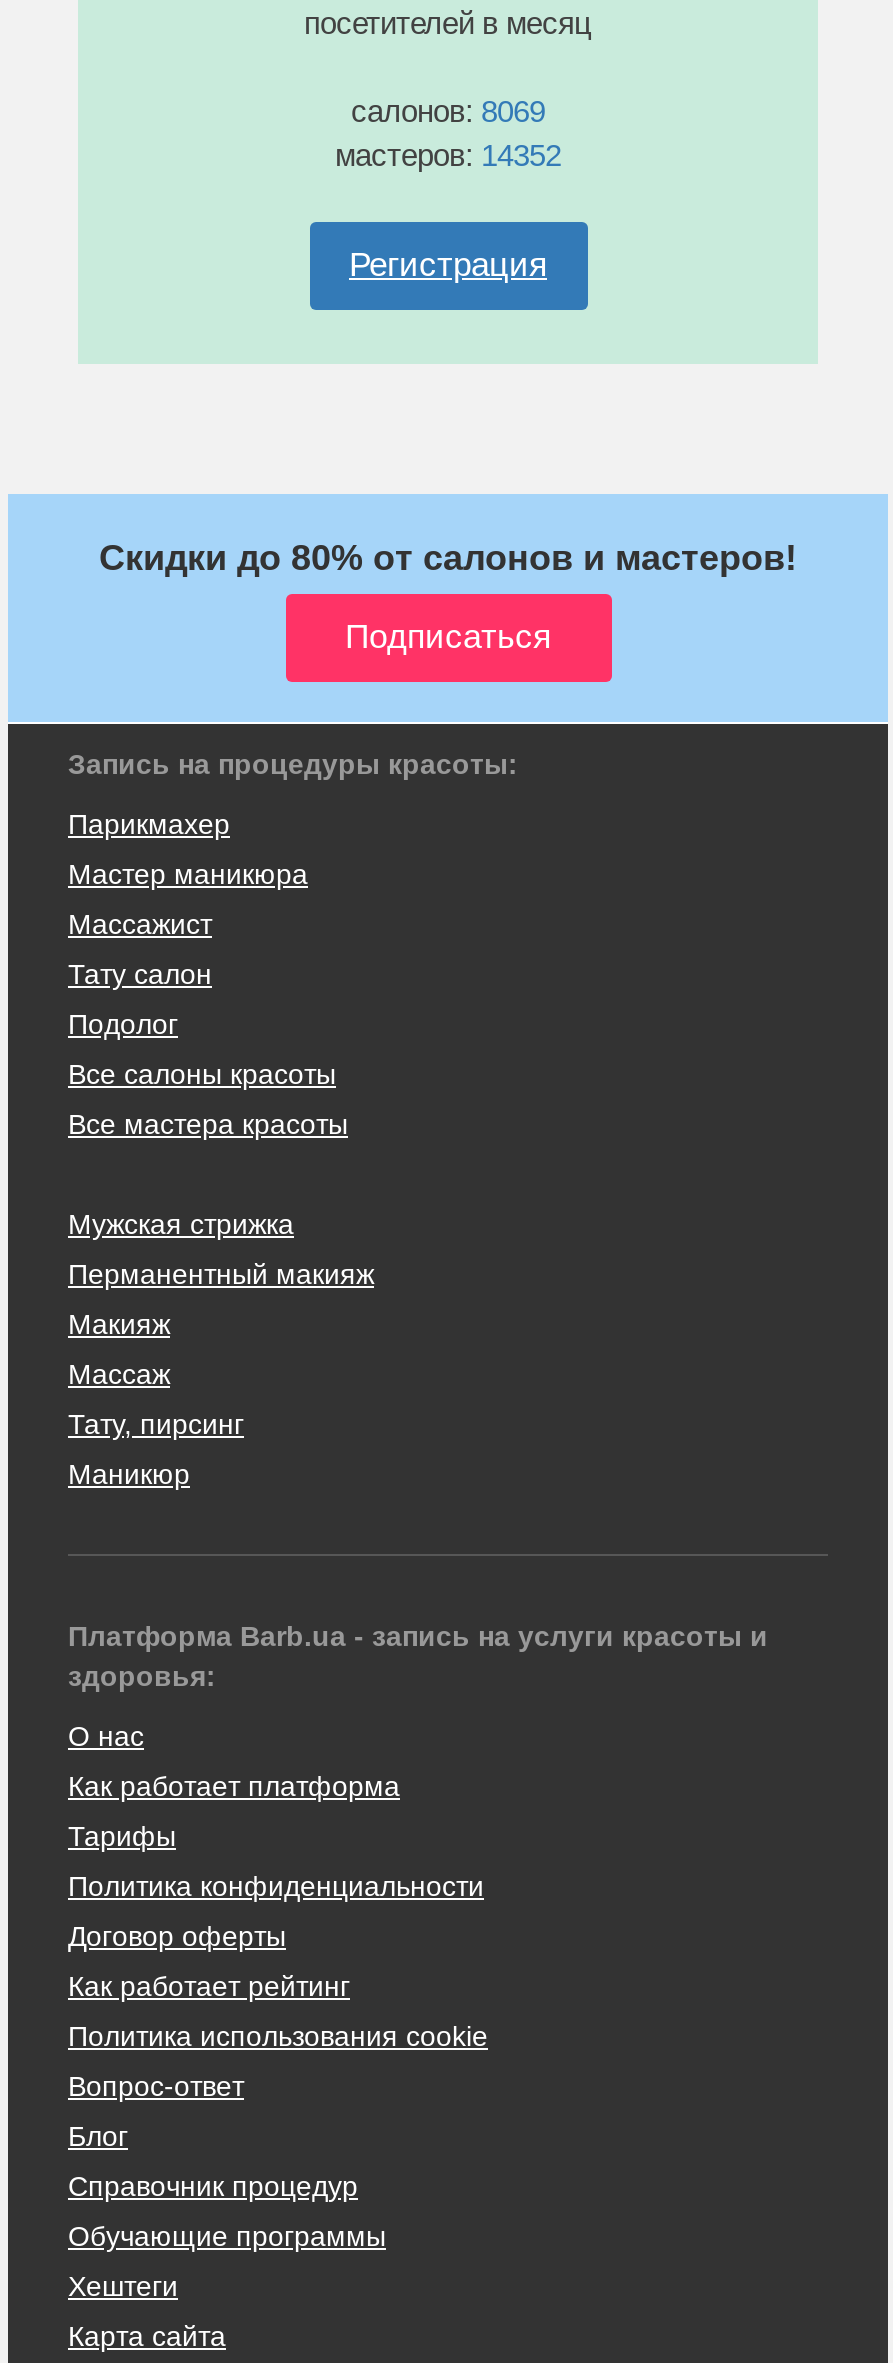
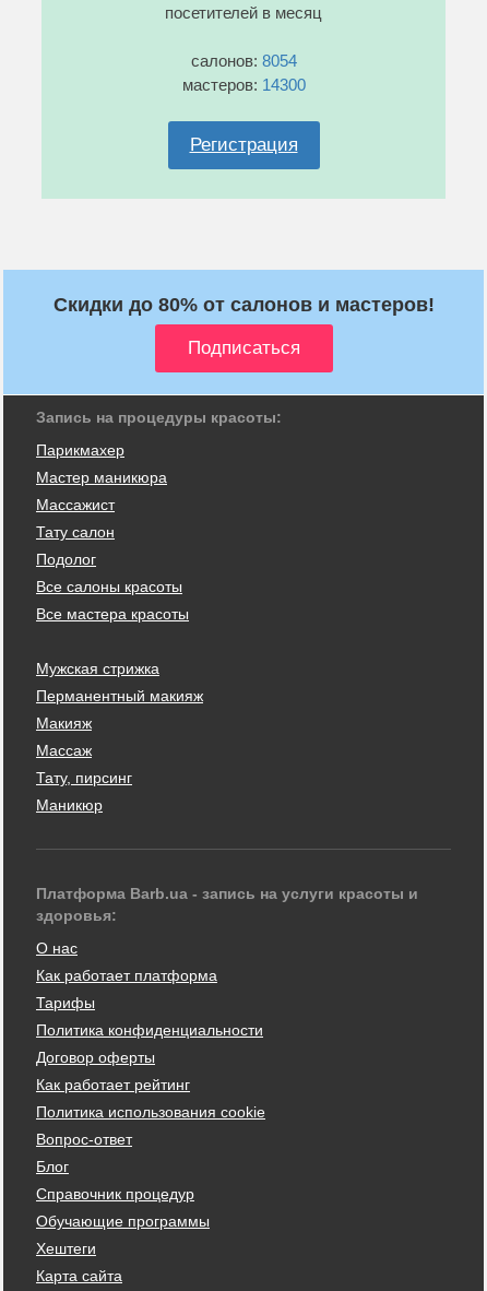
- салонов: 8069
+ салонов: 8054

- мастеров: 14352
+ мастеров: 14300
